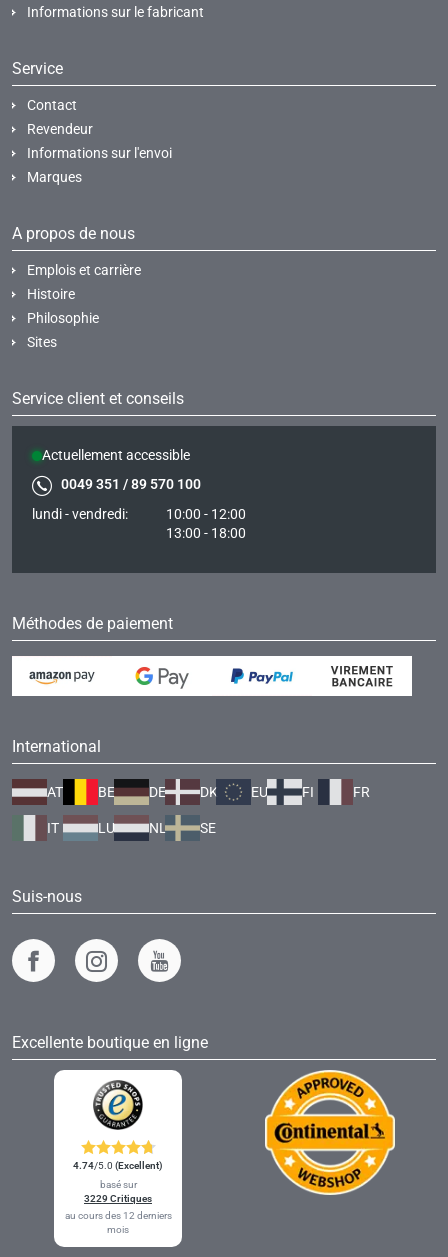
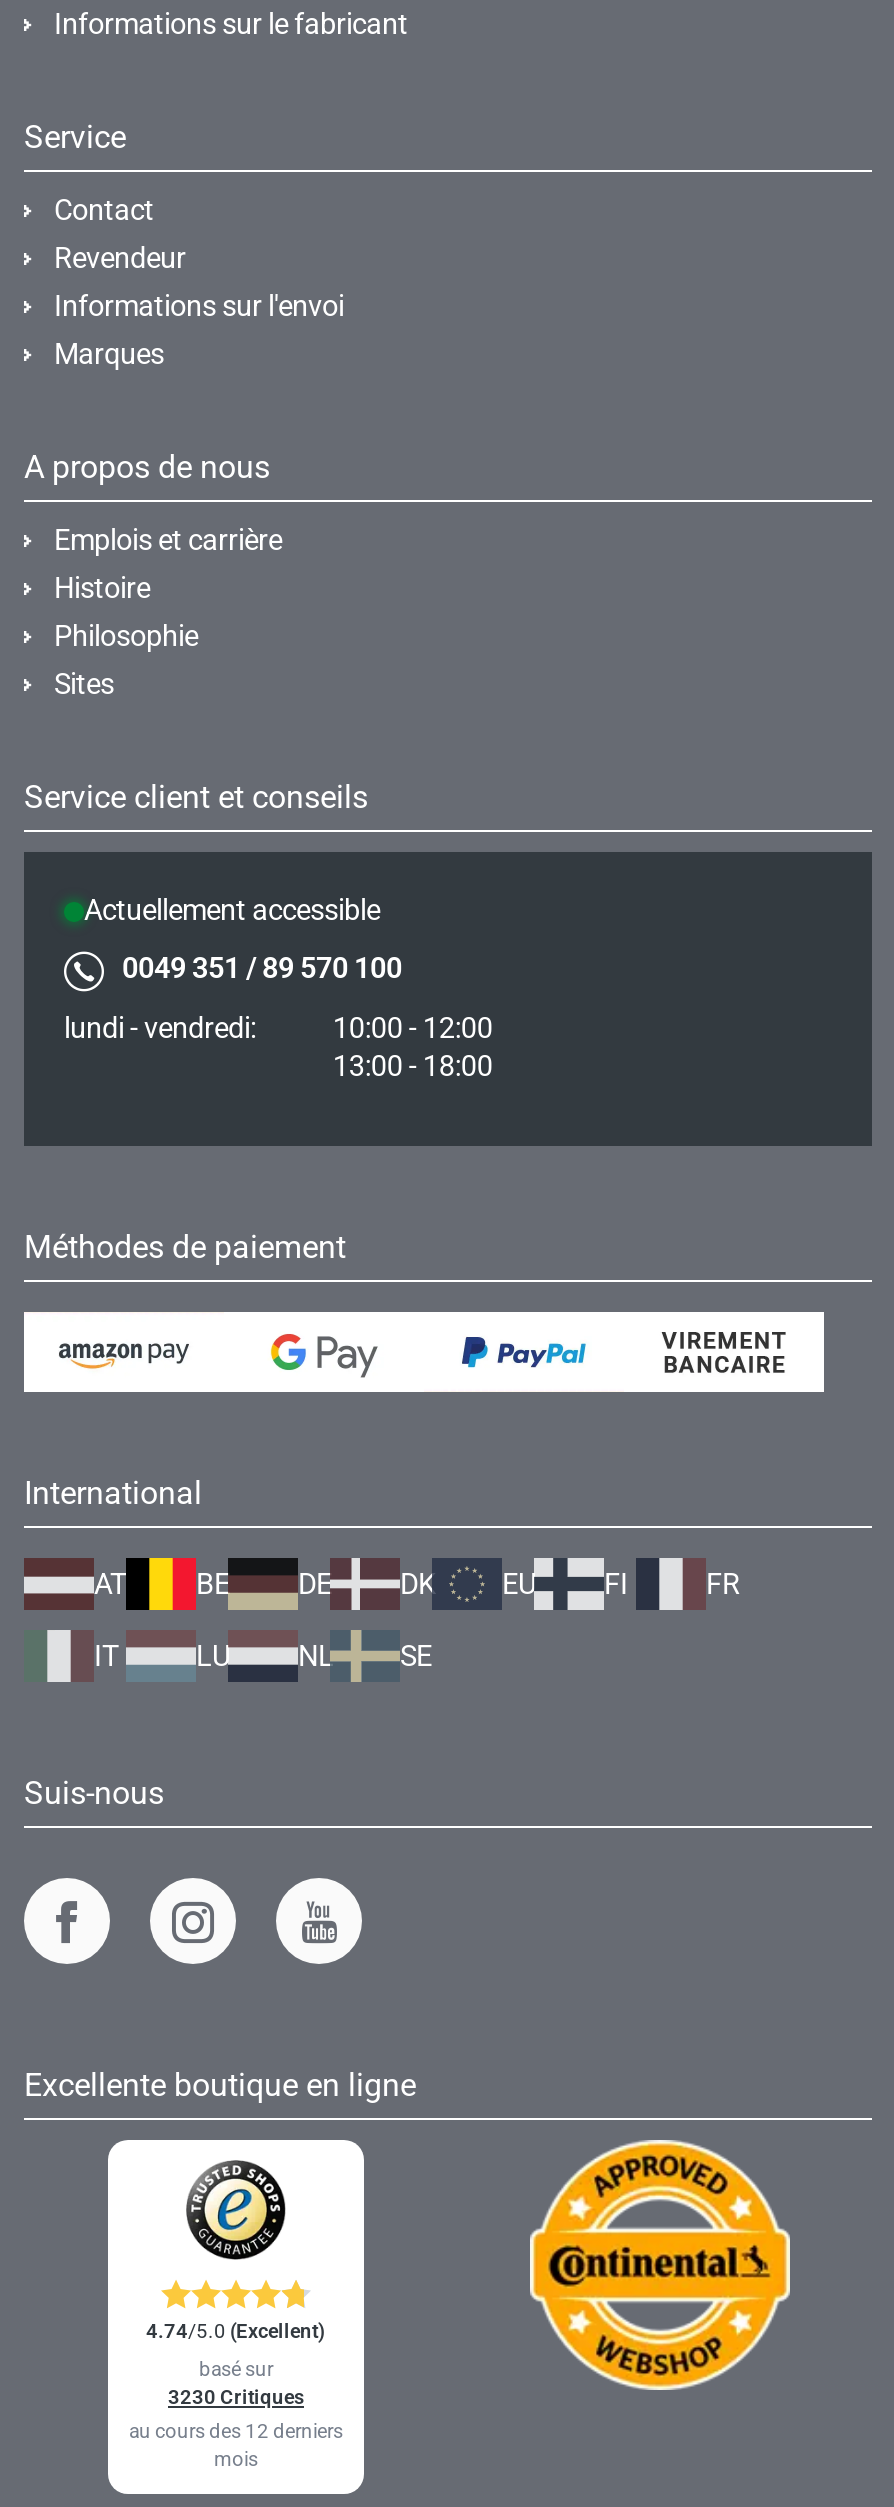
- 3229 Critiques
+ 3230 Critiques
